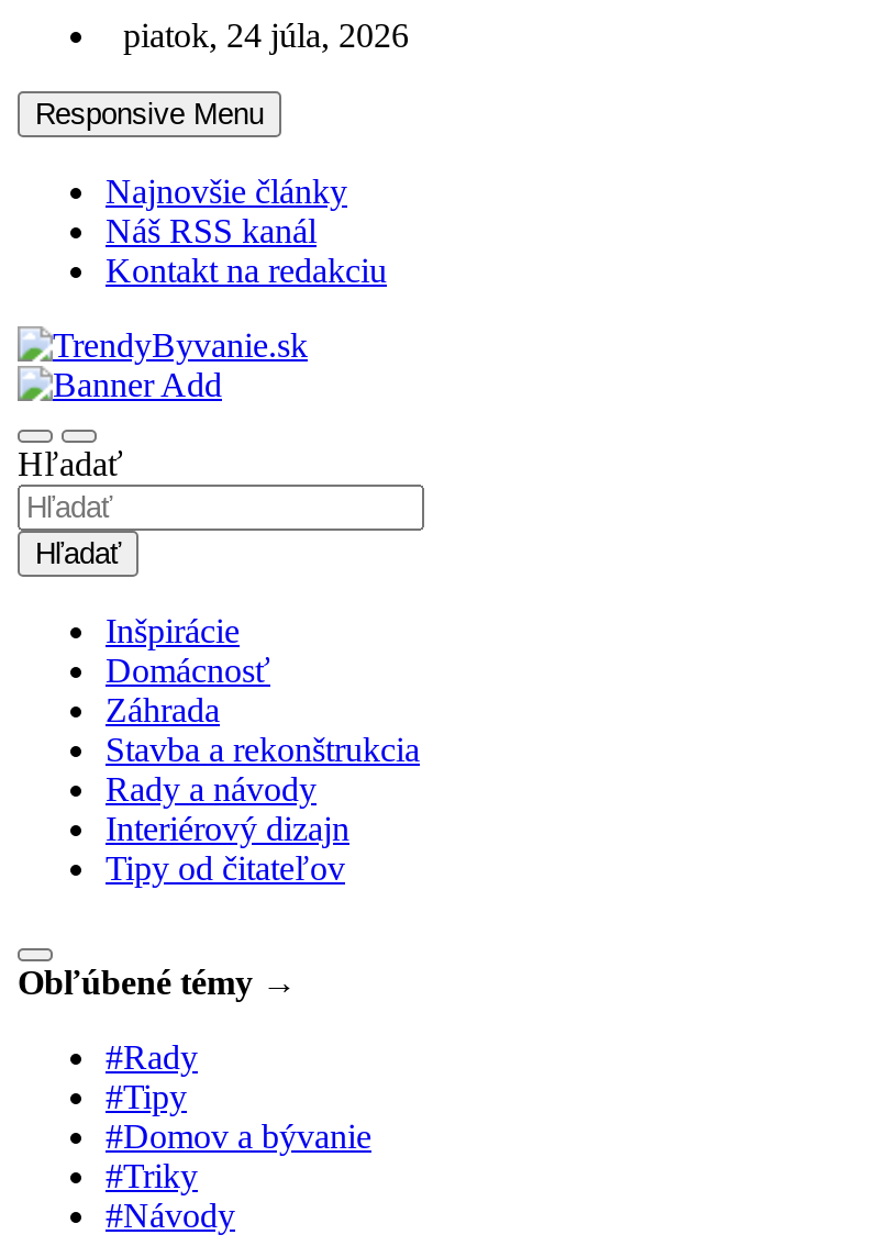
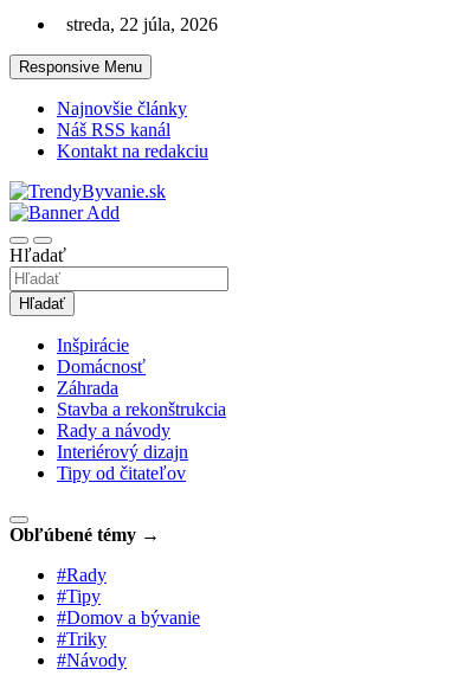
- piatok, 24 júla, 2026
+ streda, 22 júla, 2026
